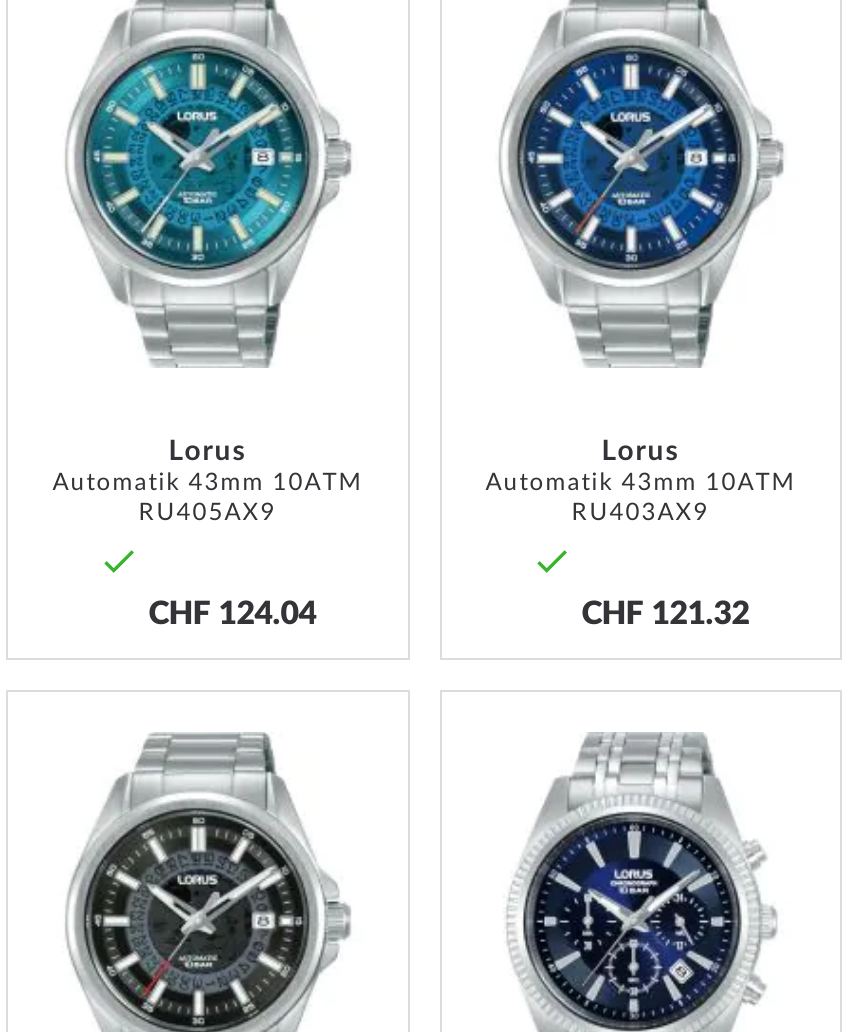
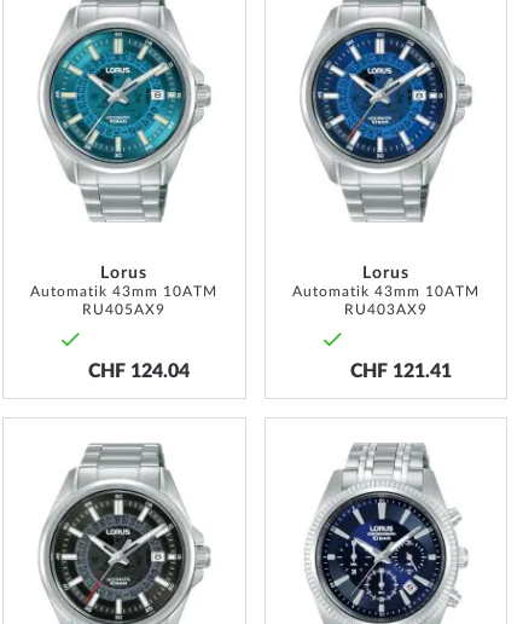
- CHF 121.32
+ CHF 121.41
